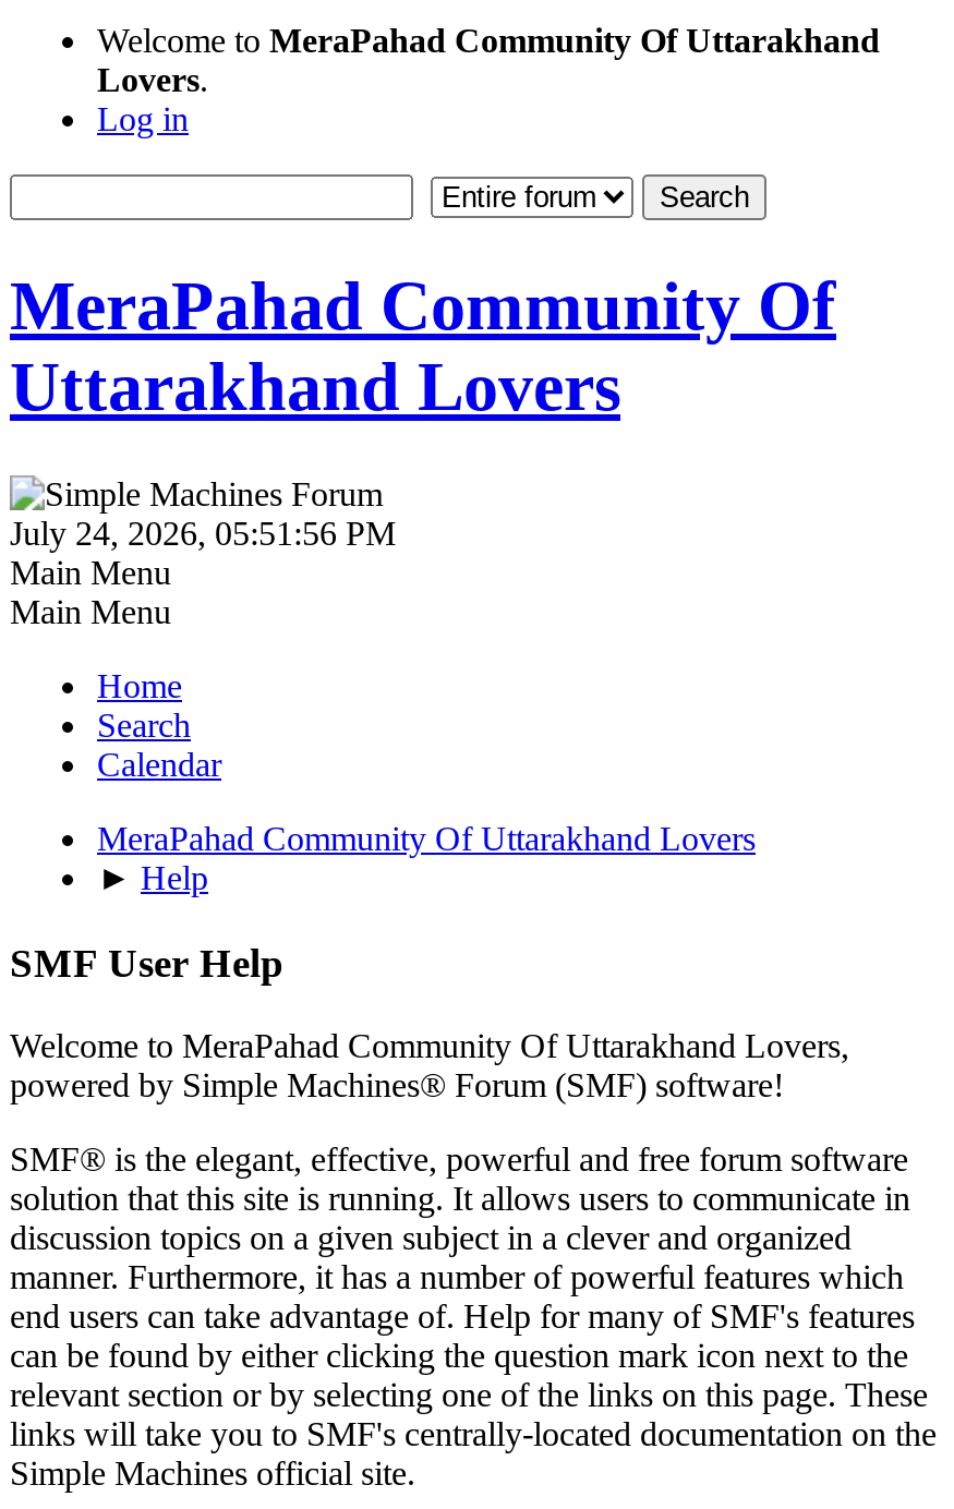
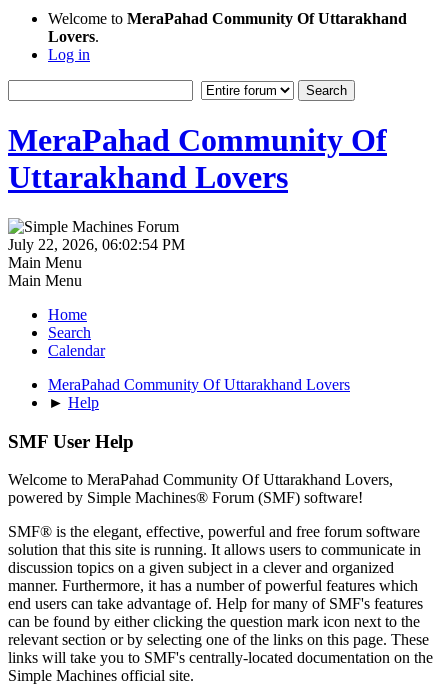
- July 24, 2026, 05:51:56 PM
+ July 22, 2026, 06:02:54 PM
